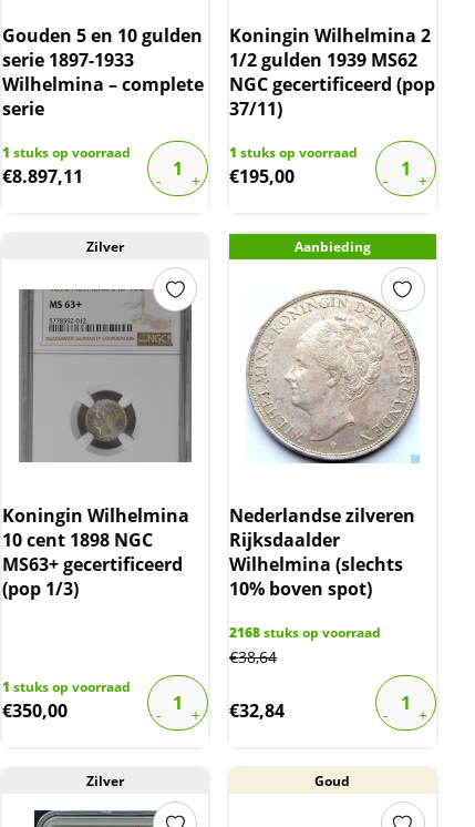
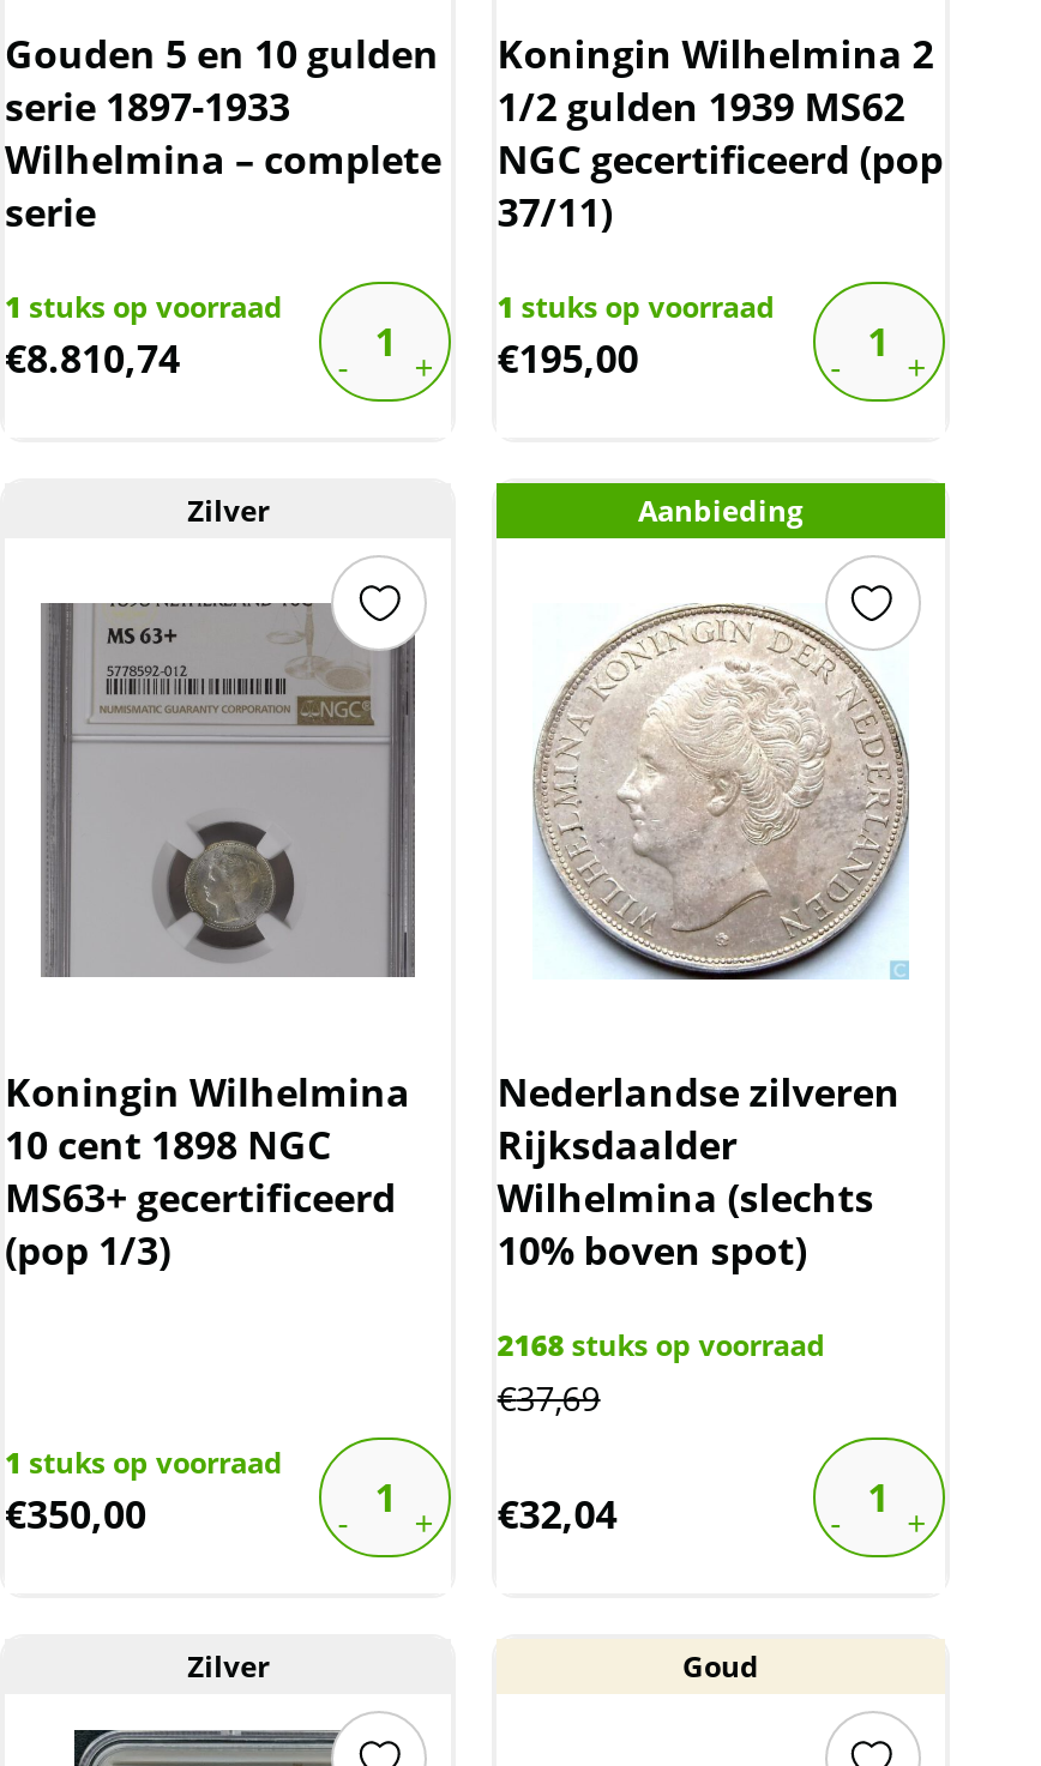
- €8.897,11
+ €8.810,74

- €38,64
+ €37,69

- €32,84
+ €32,04
